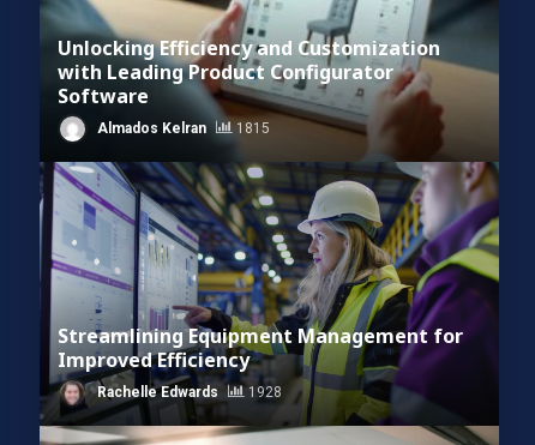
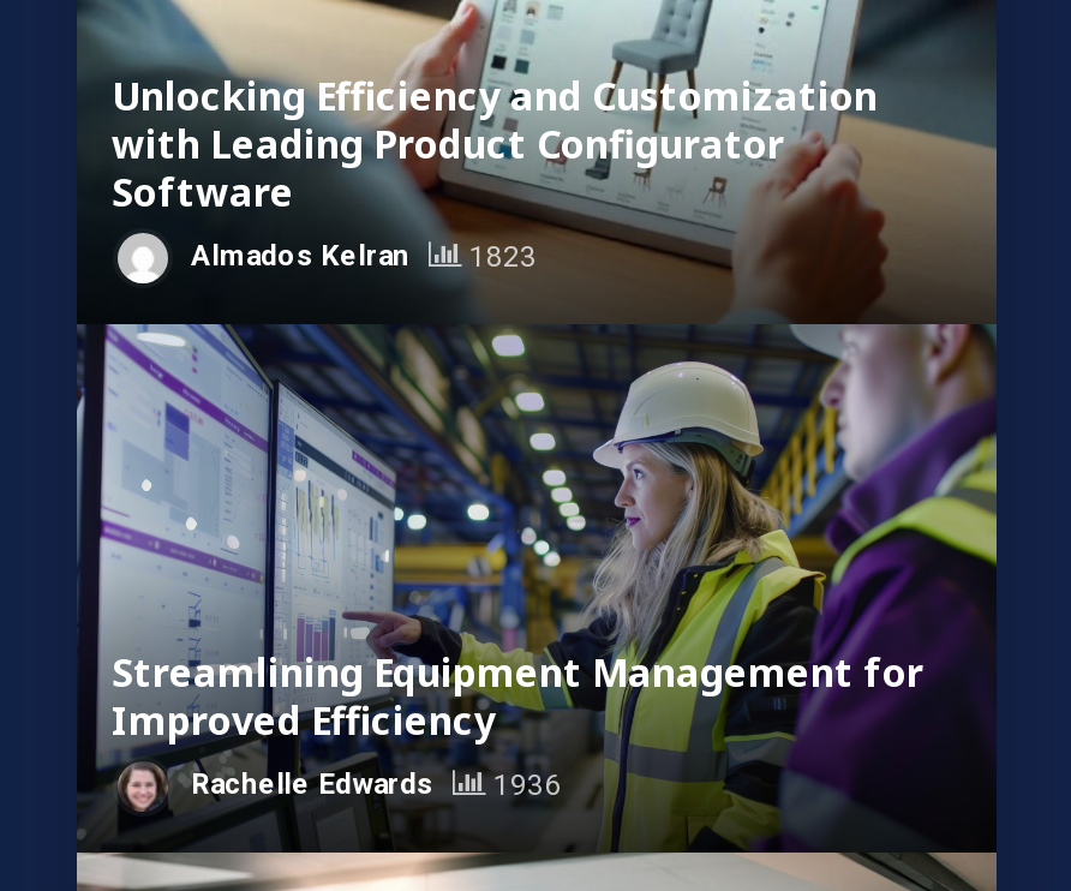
- Almados Kelran 1815
+ Almados Kelran 1823

- Rachelle Edwards 1928
+ Rachelle Edwards 1936
